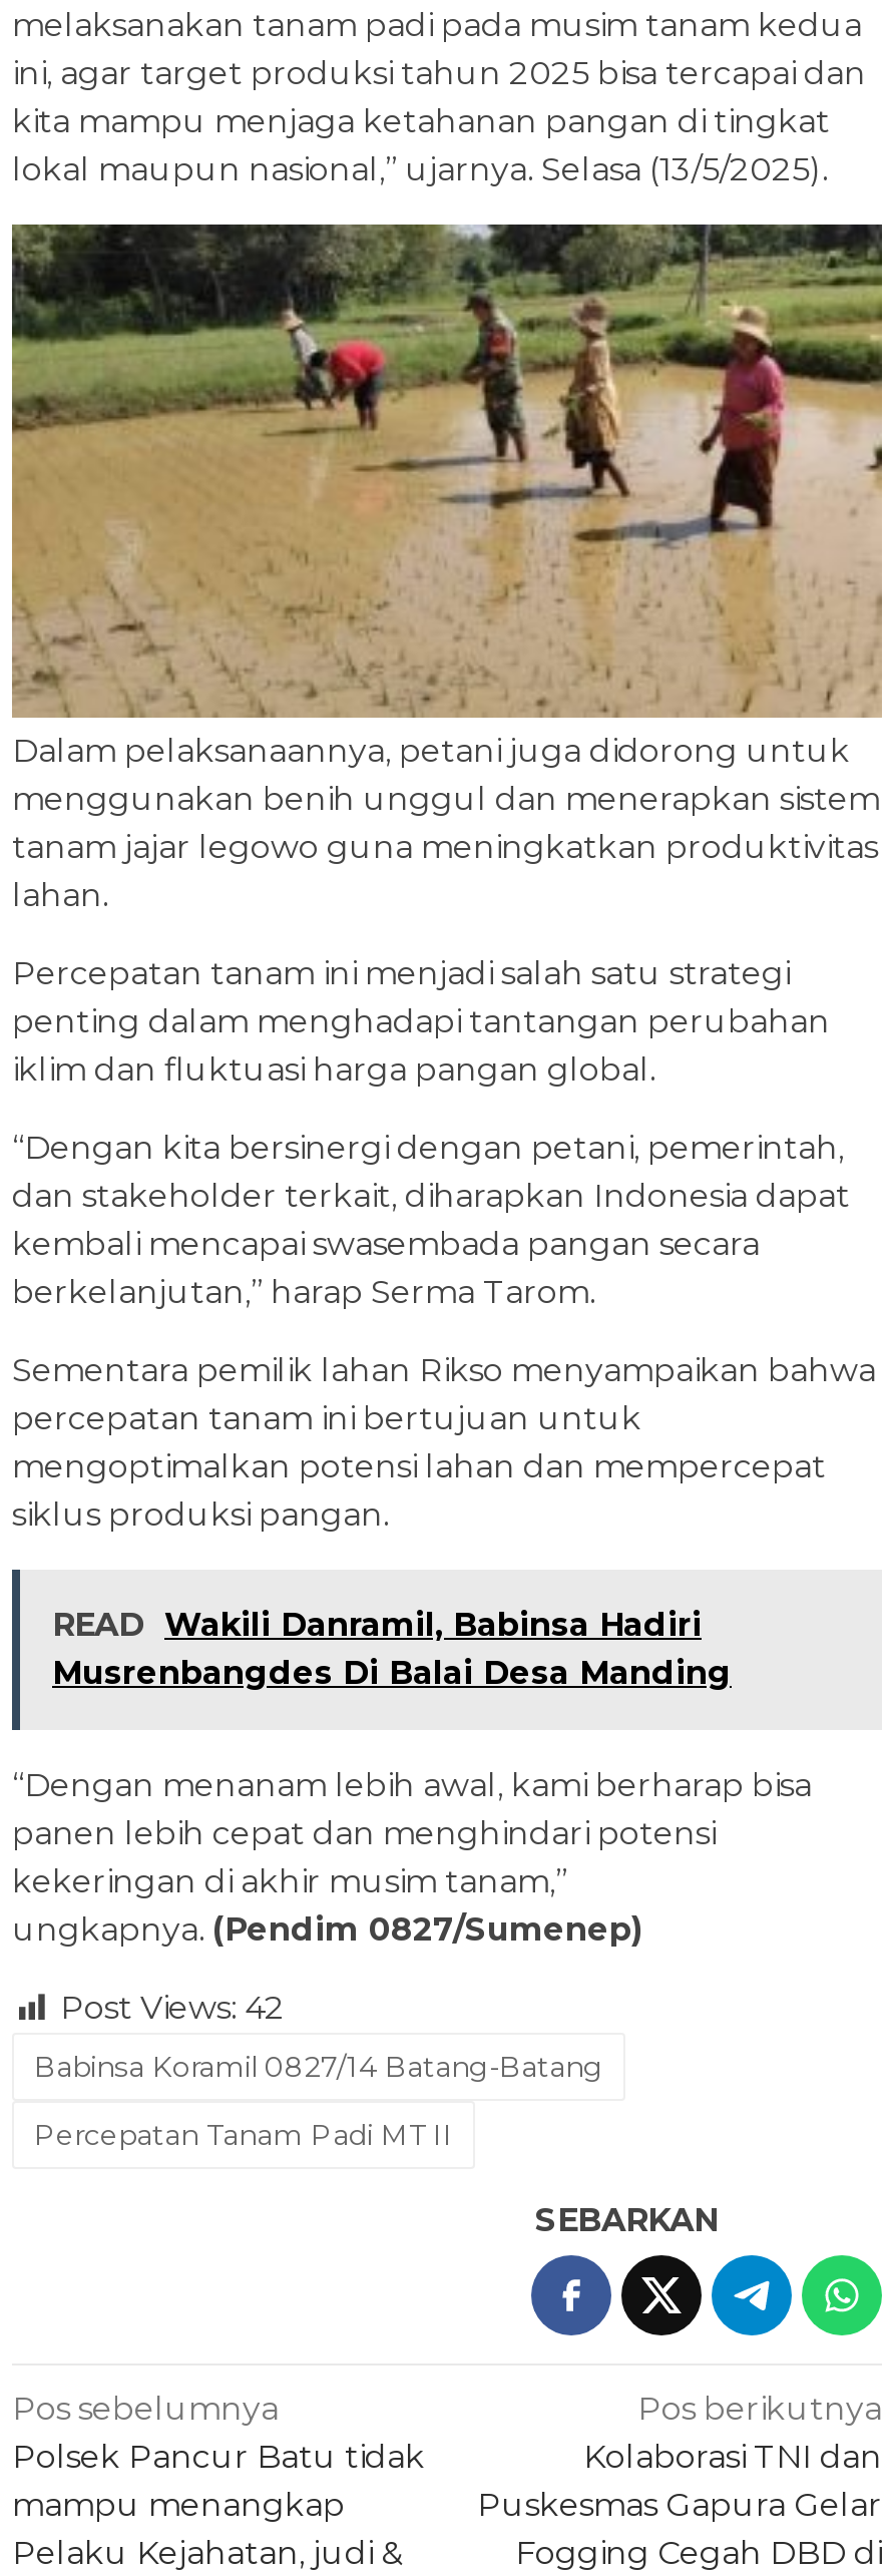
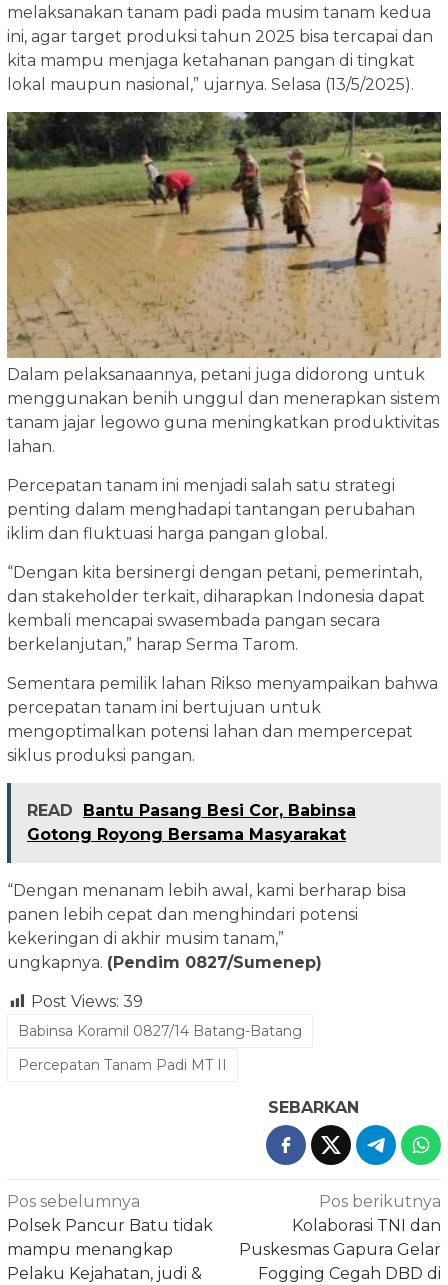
- READ Wakili Danramil, Babinsa Hadiri
- Musrenbangdes Di Balai Desa Manding
+ READ Bantu Pasang Besi Cor, Babinsa
+ Gotong Royong Bersama Masyarakat

- Post Views: 42
+ Post Views: 39
